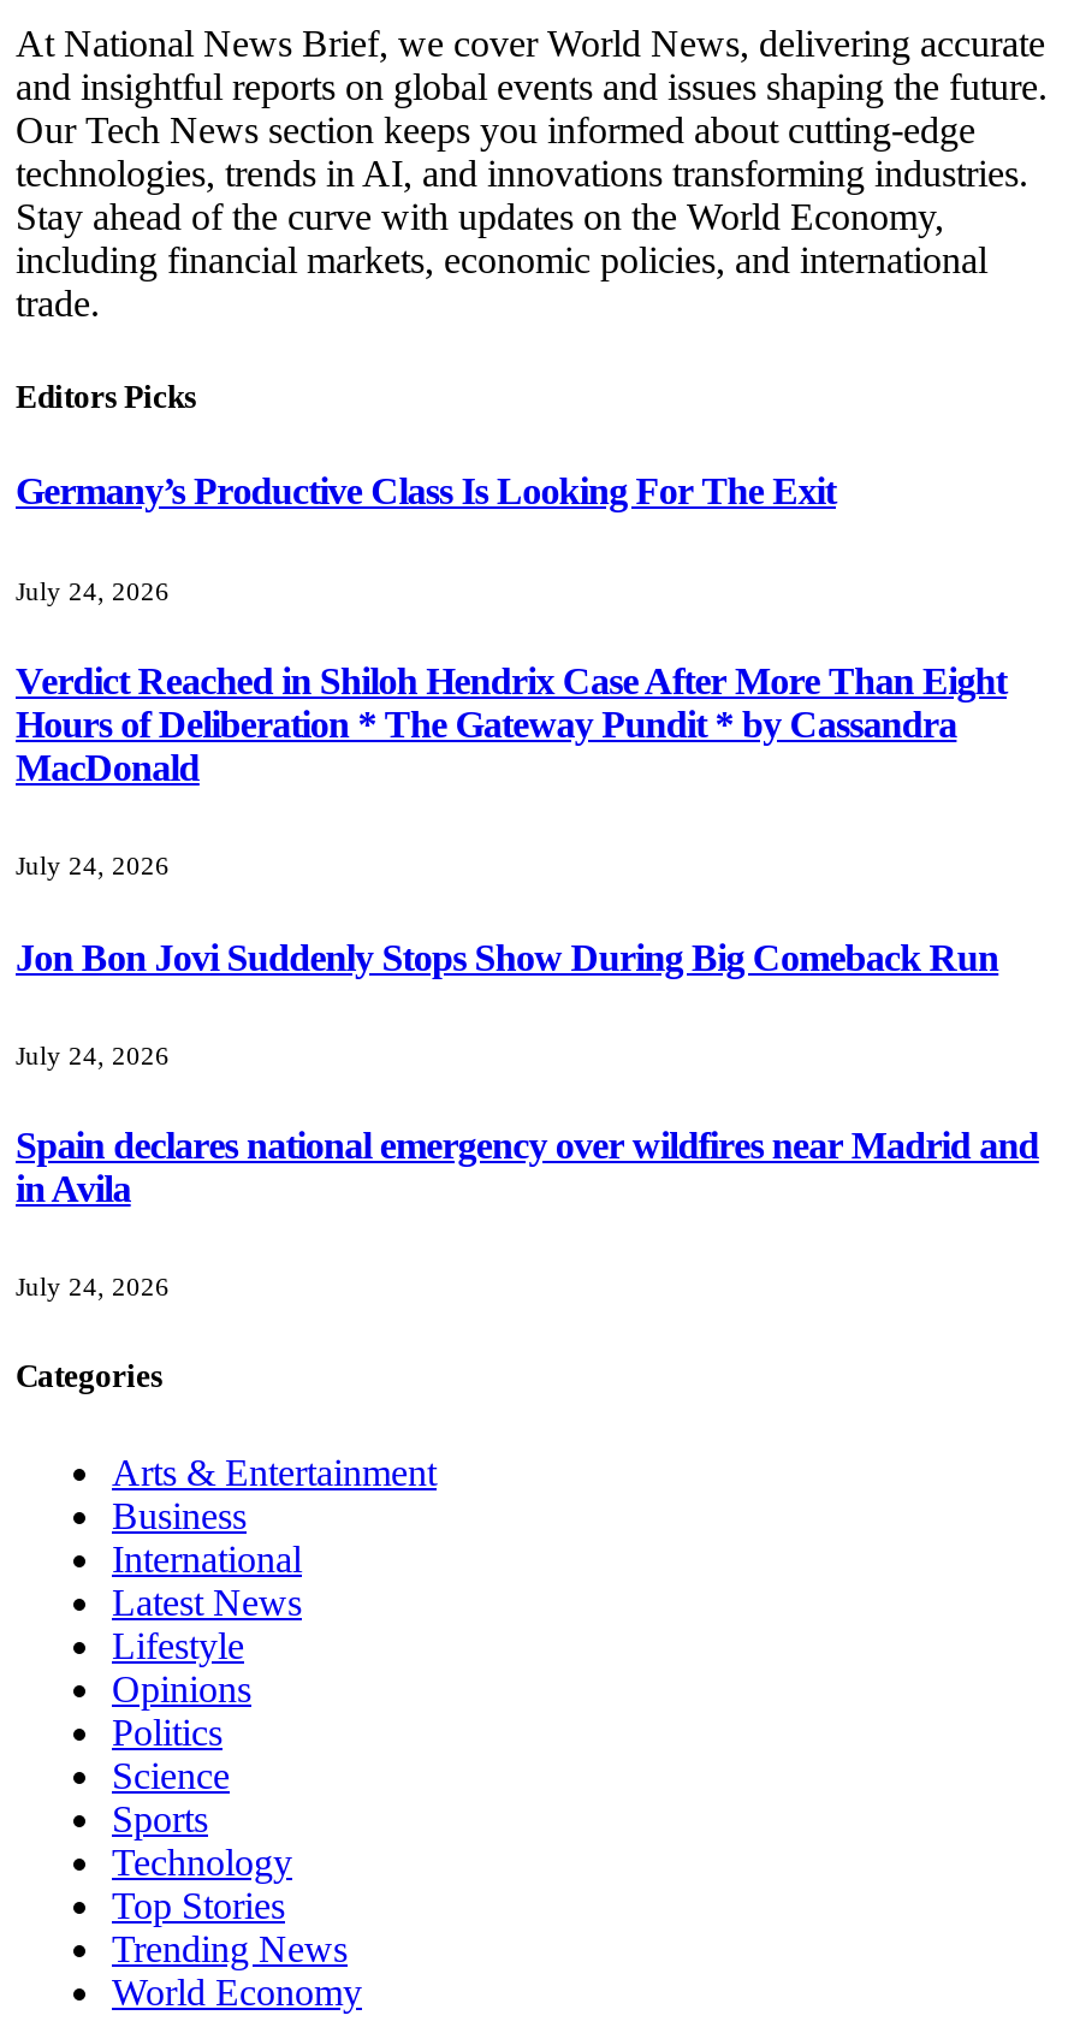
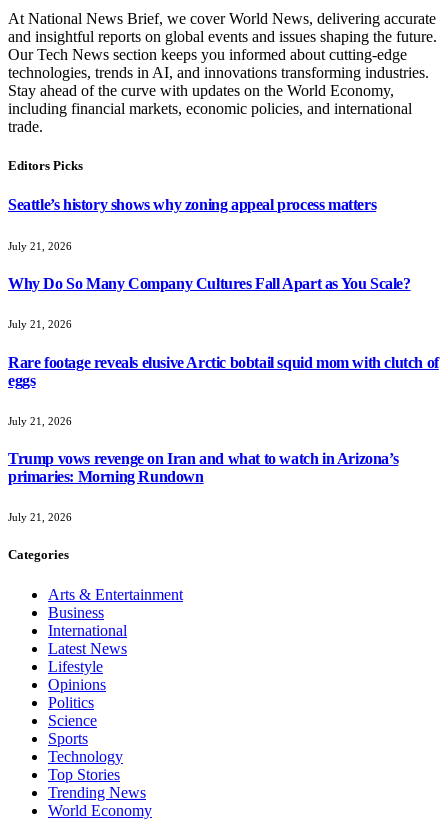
- Germany’s Productive Class Is Looking For The Exit
+ Seattle’s history shows why zoning appeal process matters

- July 24, 2026
+ July 21, 2026

- Verdict Reached in Shiloh Hendrix Case After More Than Eight
- Hours of Deliberation * The Gateway Pundit * by Cassandra
- MacDonald
+ Why Do So Many Company Cultures Fall Apart as You Scale?

- July 24, 2026
+ July 21, 2026

- Jon Bon Jovi Suddenly Stops Show During Big Comeback Run
+ Rare footage reveals elusive Arctic bobtail squid mom with clutch of
+ eggs

- July 24, 2026
+ July 21, 2026

- Spain declares national emergency over wildfires near Madrid and
- in Avila
+ Trump vows revenge on Iran and what to watch in Arizona’s
+ primaries: Morning Rundown

- July 24, 2026
+ July 21, 2026
